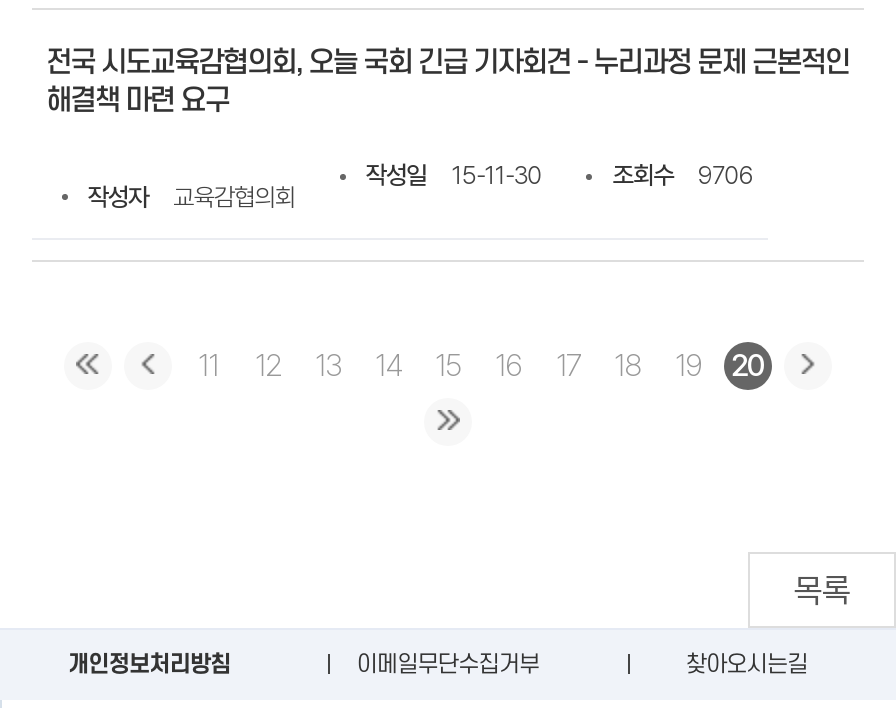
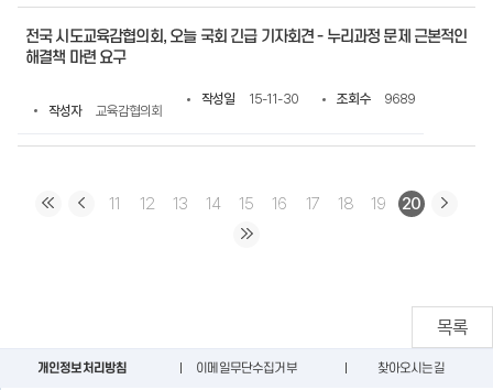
- 조회수 9706
+ 조회수 9689
